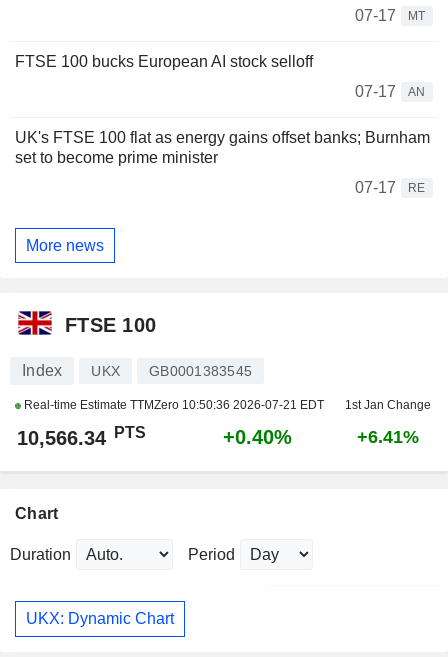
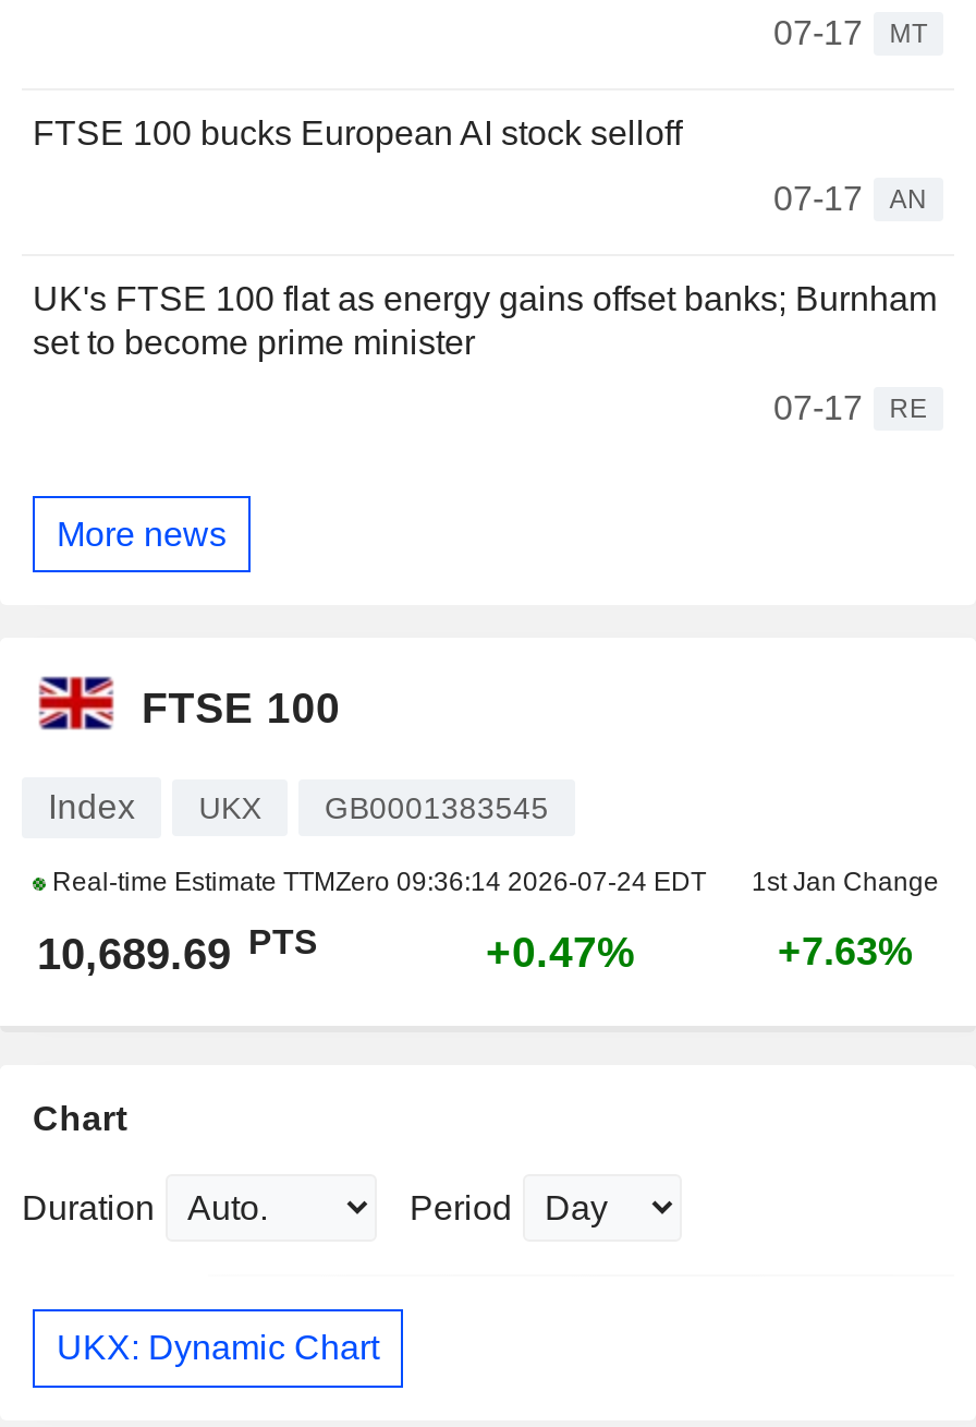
- Real-time Estimate TTMZero 10:50:36 2026-07-21 EDT
+ Real-time Estimate TTMZero 09:36:14 2026-07-24 EDT

- 10,566.34 PTS
+ 10,689.69 PTS

- +0.40%
+ +0.47%

- +6.41%
+ +7.63%
